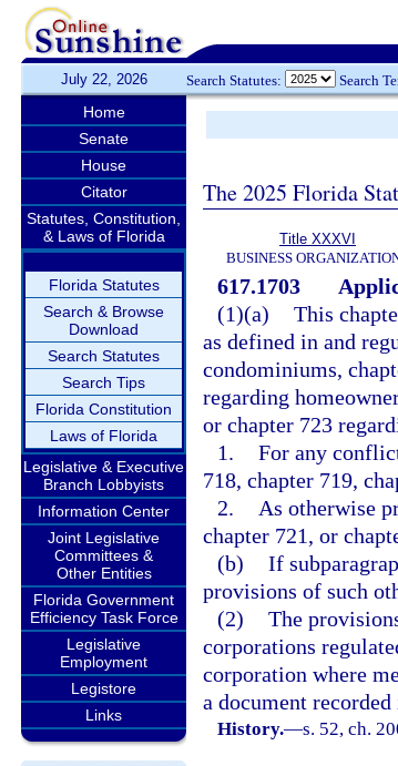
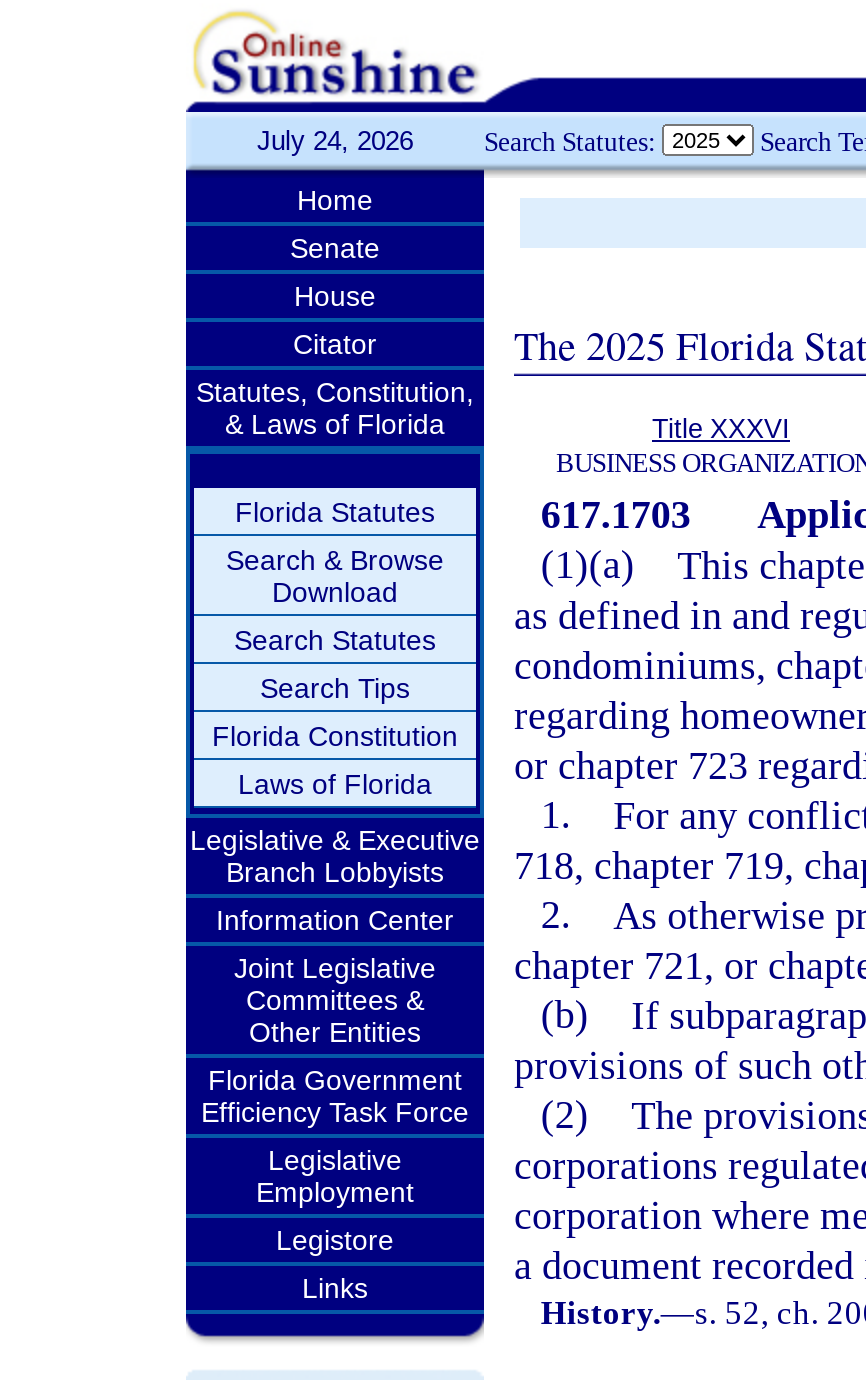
- July 22, 2026
+ July 24, 2026
